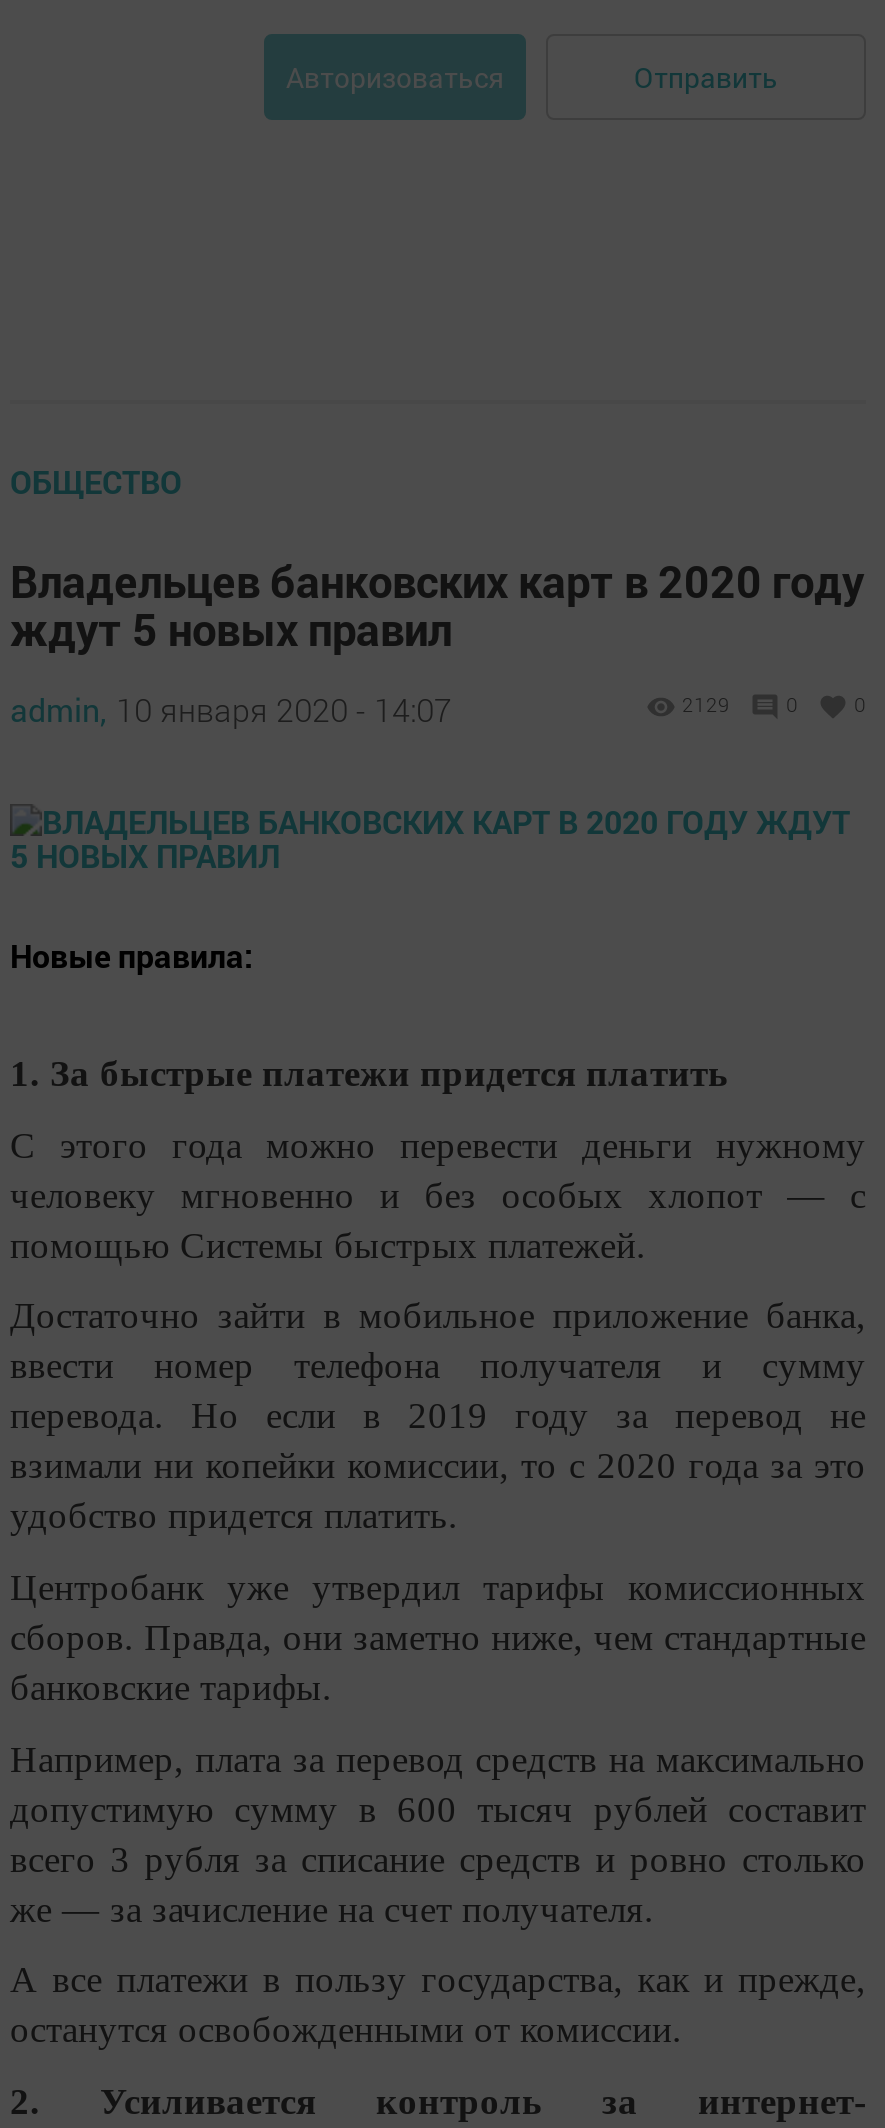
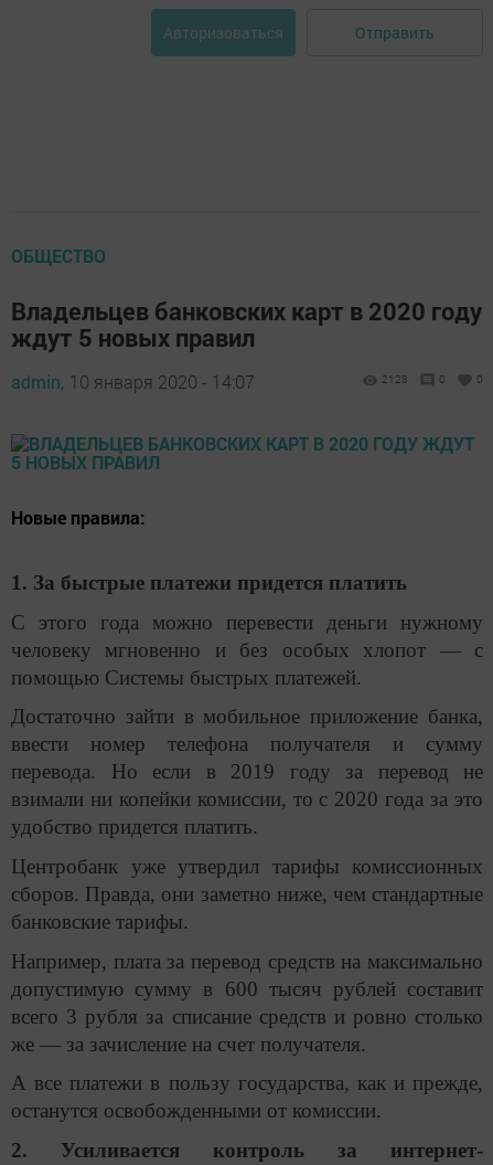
- 2129
+ 2128
